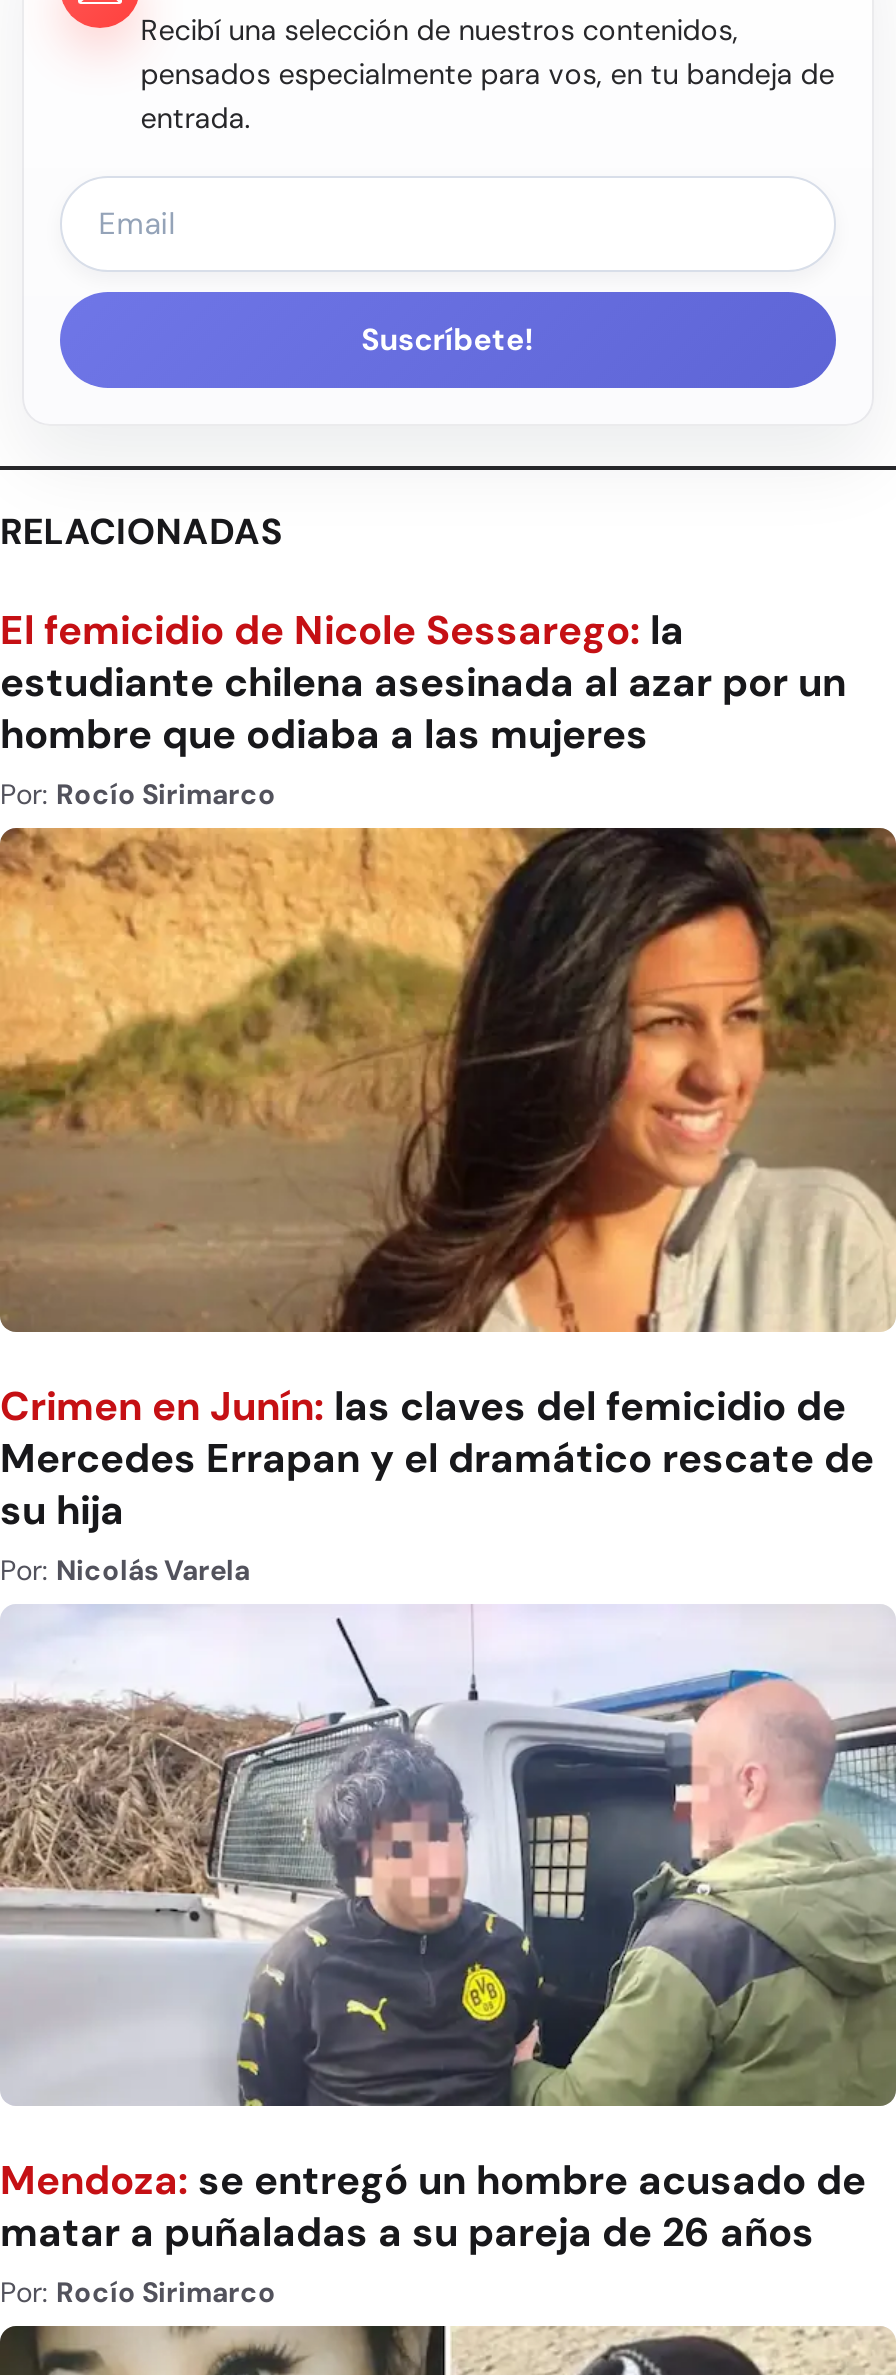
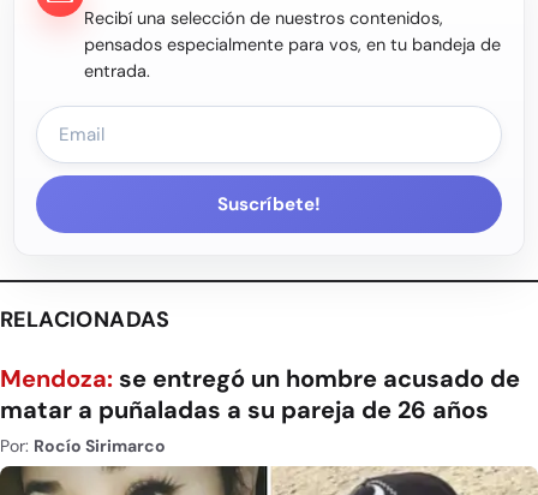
- El femicidio de Nicole Sessarego: la
- estudiante chilena asesinada al azar por un
- hombre que odiaba a las mujeres
- Por: Rocío Sirimarco

- [image]
- Crimen en Junín: las claves del femicidio de
- Mercedes Errapan y el dramático rescate de
- su hija
- Por: Nicolás Varela

- [image]
